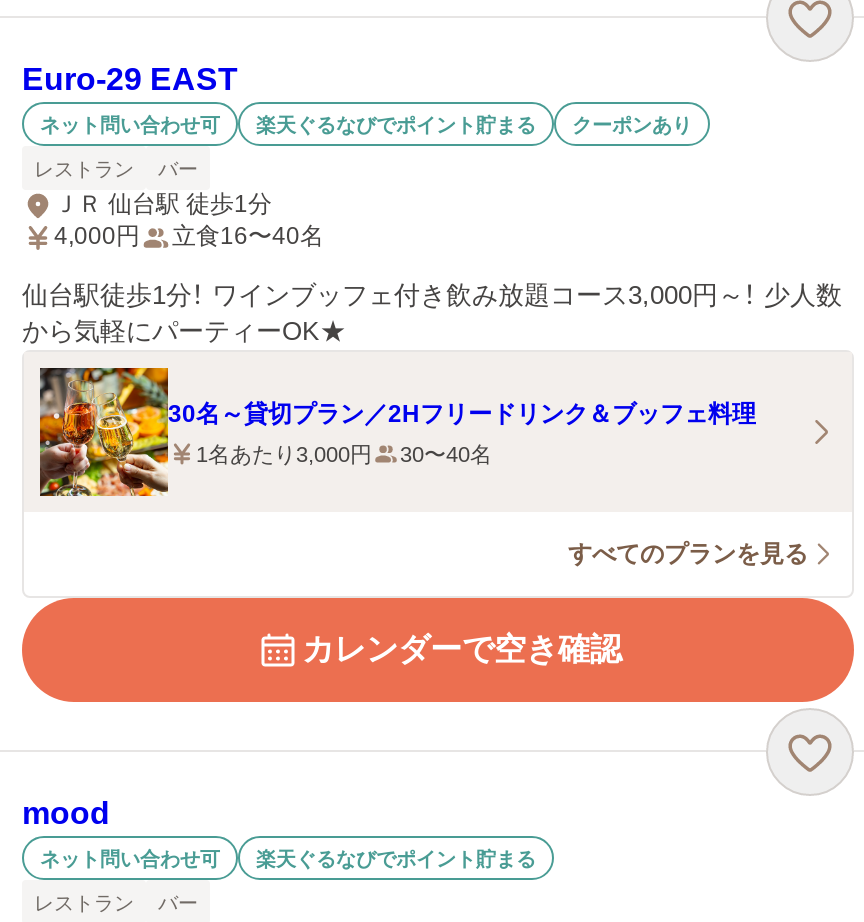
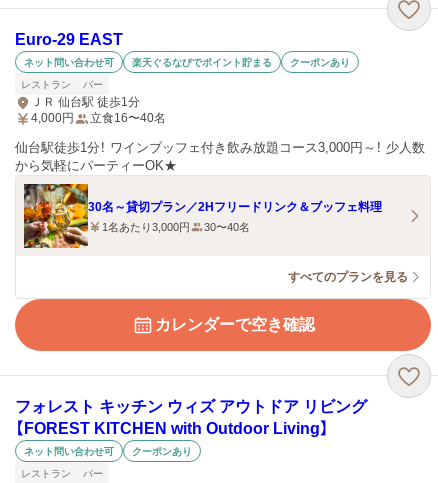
- mood
+ フォレスト キッチン ウィズ アウトドア リビング
+ 【FOREST KITCHEN with Outdoor Living】

- 楽天ぐるなびでポイント貯まる
+ クーポンあり
